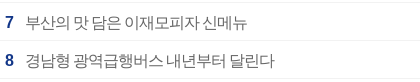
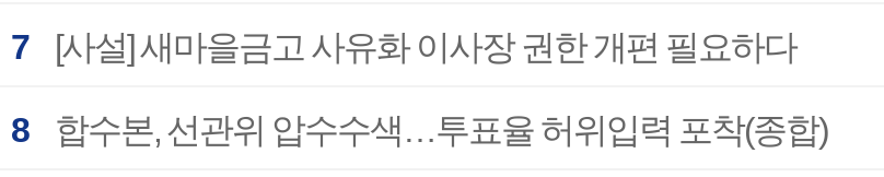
- 부산의 맛 담은 이재모피자 신메뉴
+ [사설] 새마을금고 사유화 이사장 권한 개편 필요하다

- 경남형 광역급행버스 내년부터 달린다
+ 합수본, 선관위 압수수색…투표율 허위입력 포착(종합)
